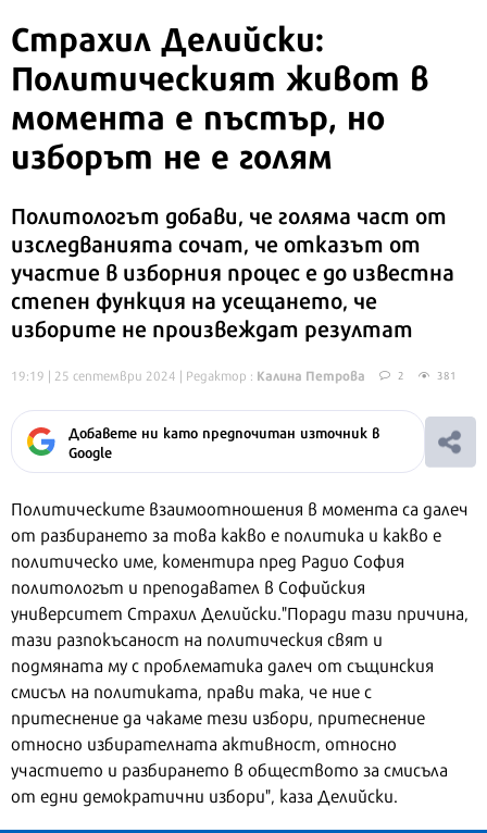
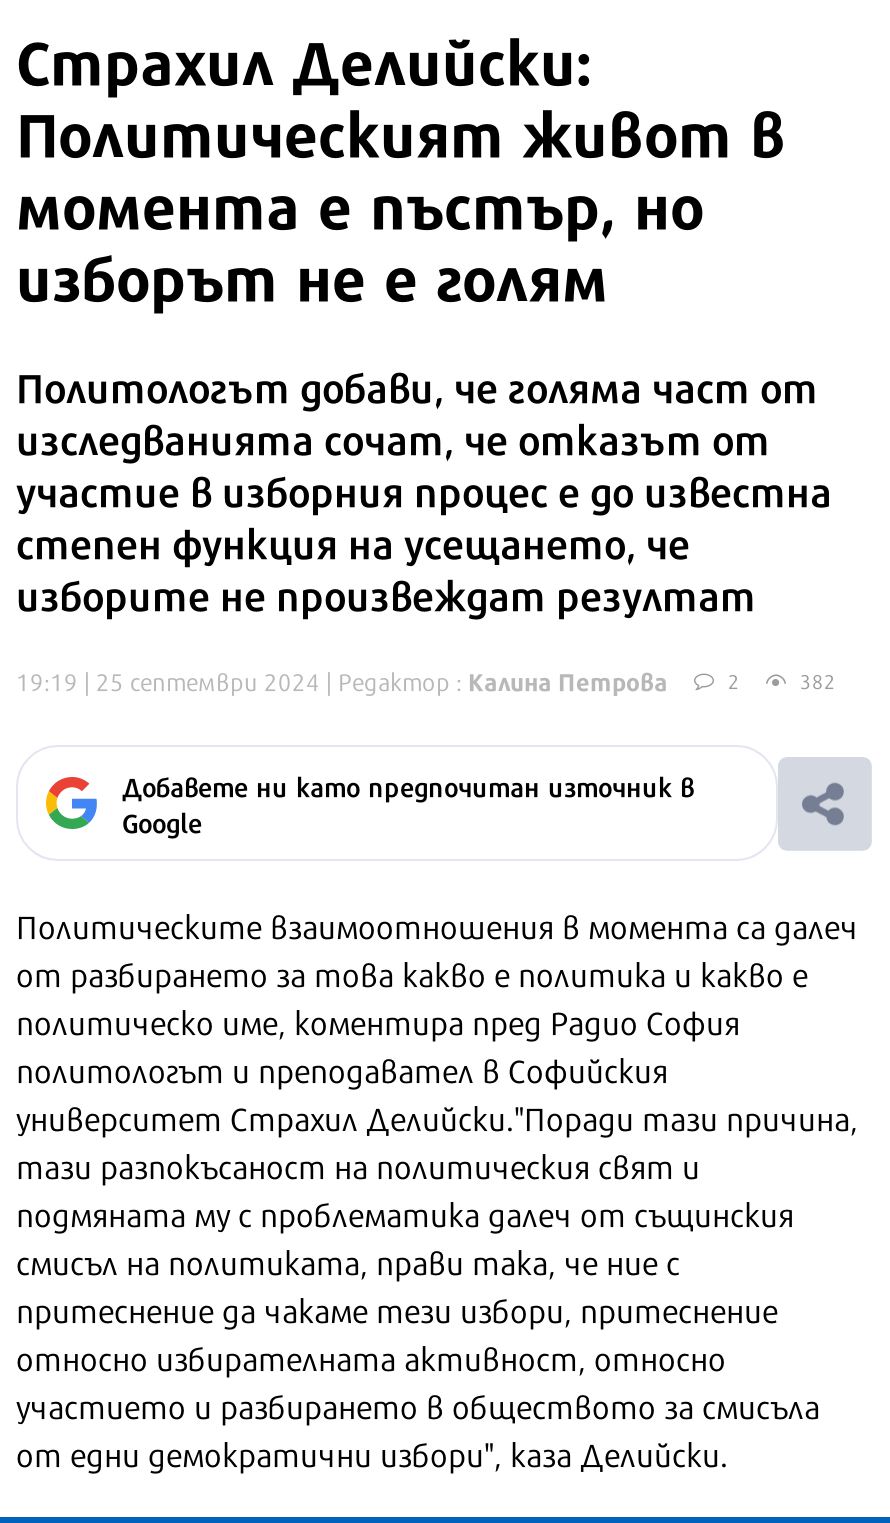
- 381
+ 382
